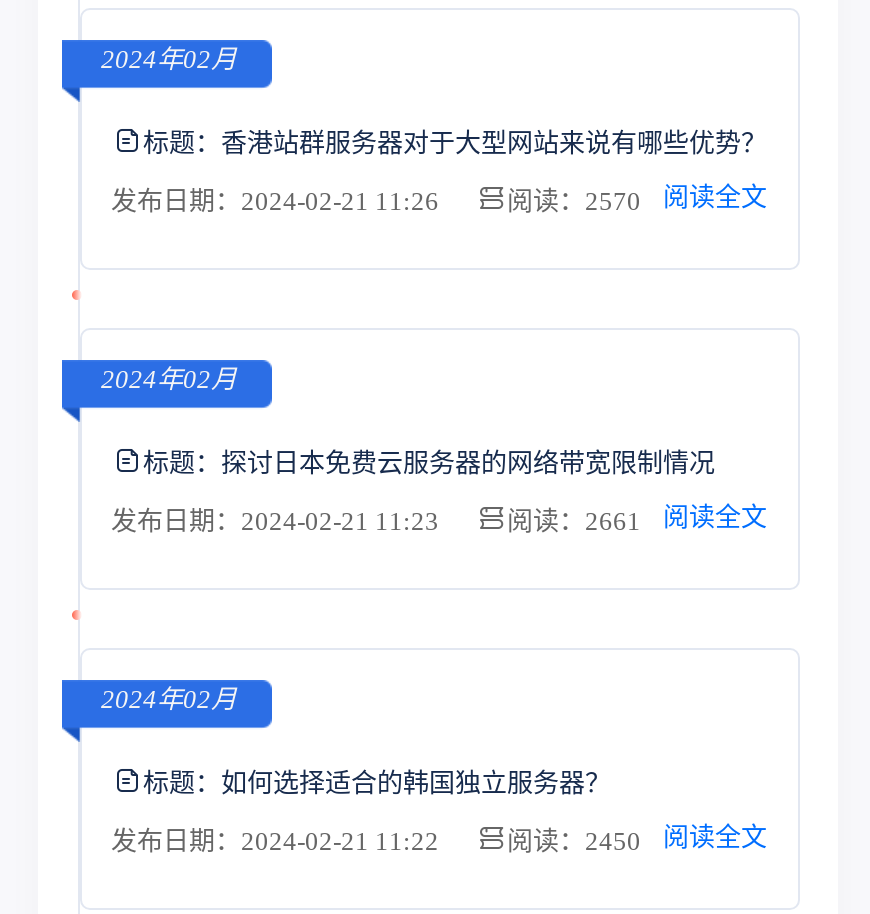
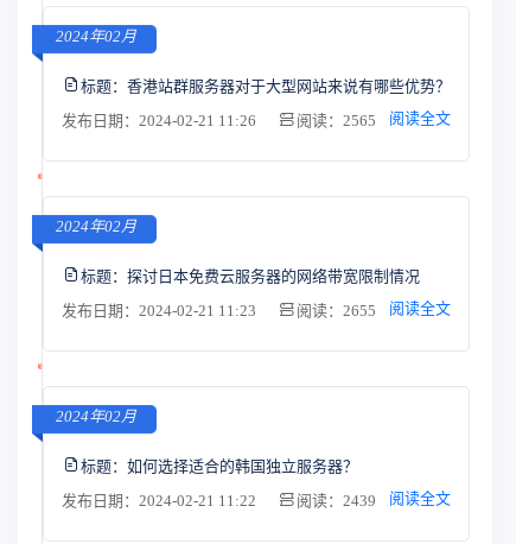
- 阅读：2570 阅读全文
+ 阅读：2565 阅读全文

- 阅读：2661 阅读全文
+ 阅读：2655 阅读全文

- 阅读：2450 阅读全文
+ 阅读：2439 阅读全文
